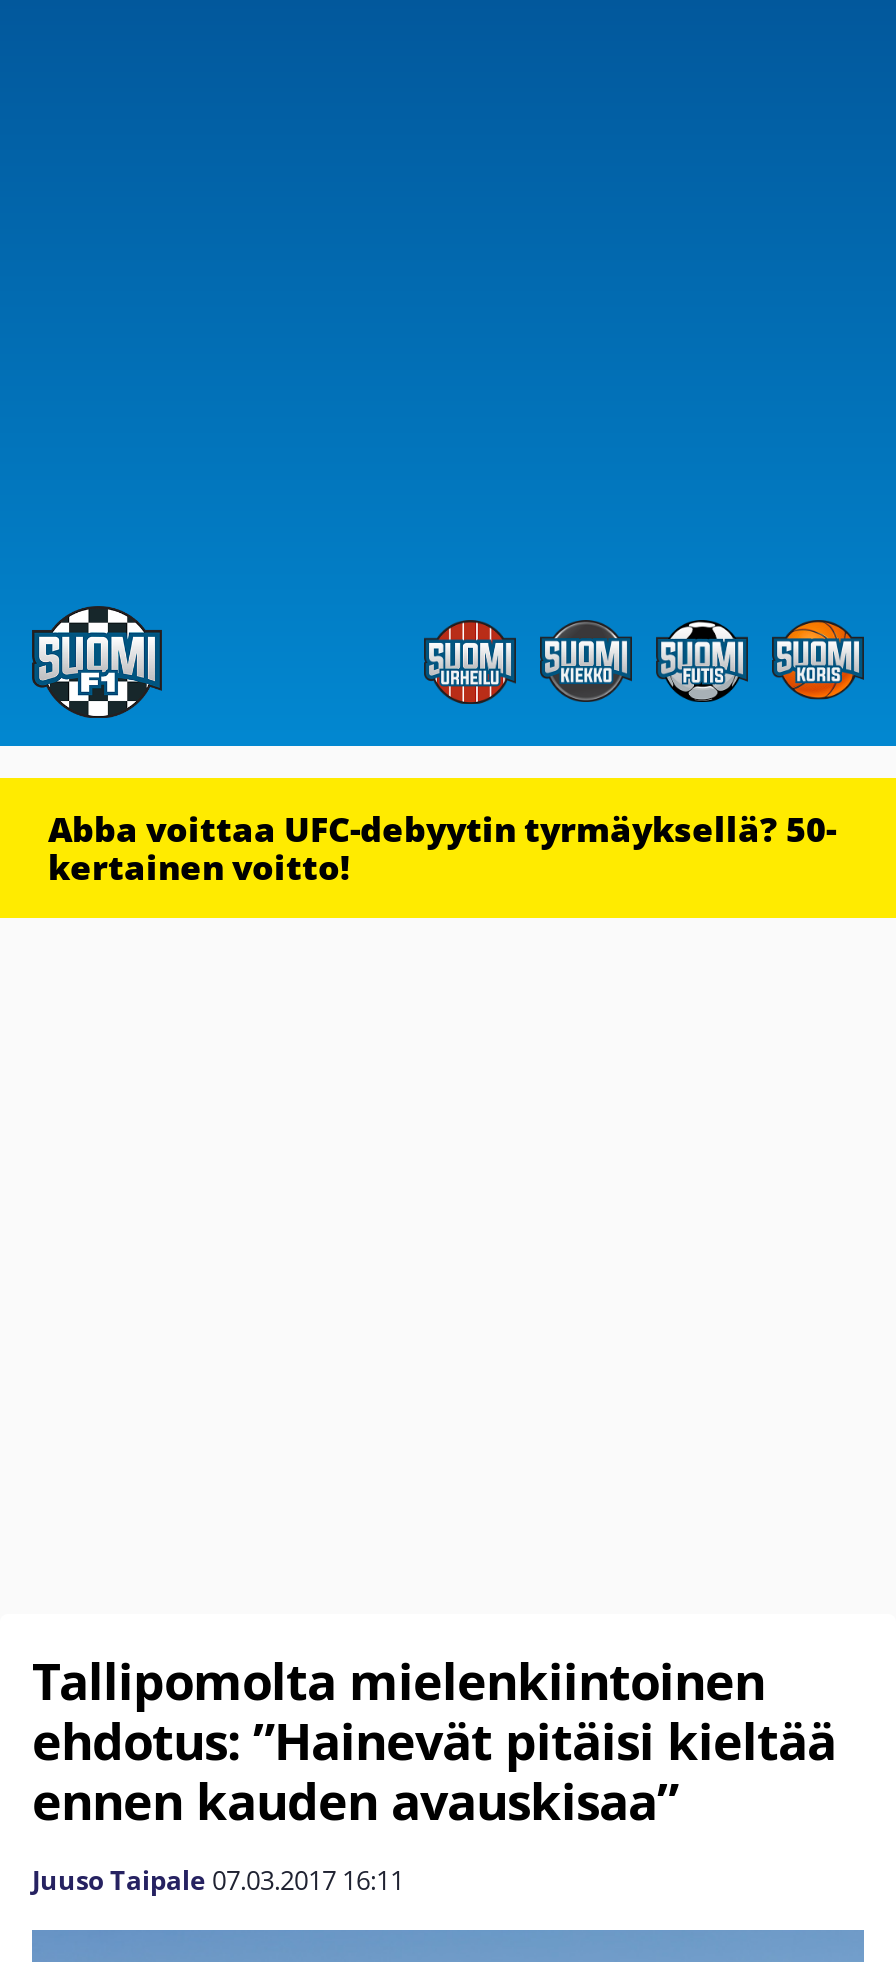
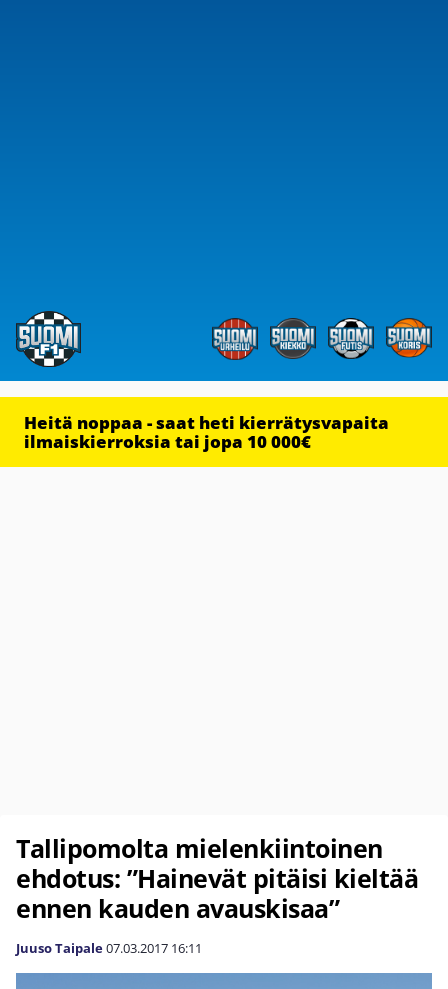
- Abba voittaa UFC-debyytin tyrmäyksellä? 50-
- kertainen voitto!
+ Heitä noppaa - saat heti kierrätysvapaita
+ ilmaiskierroksia tai jopa 10 000€
